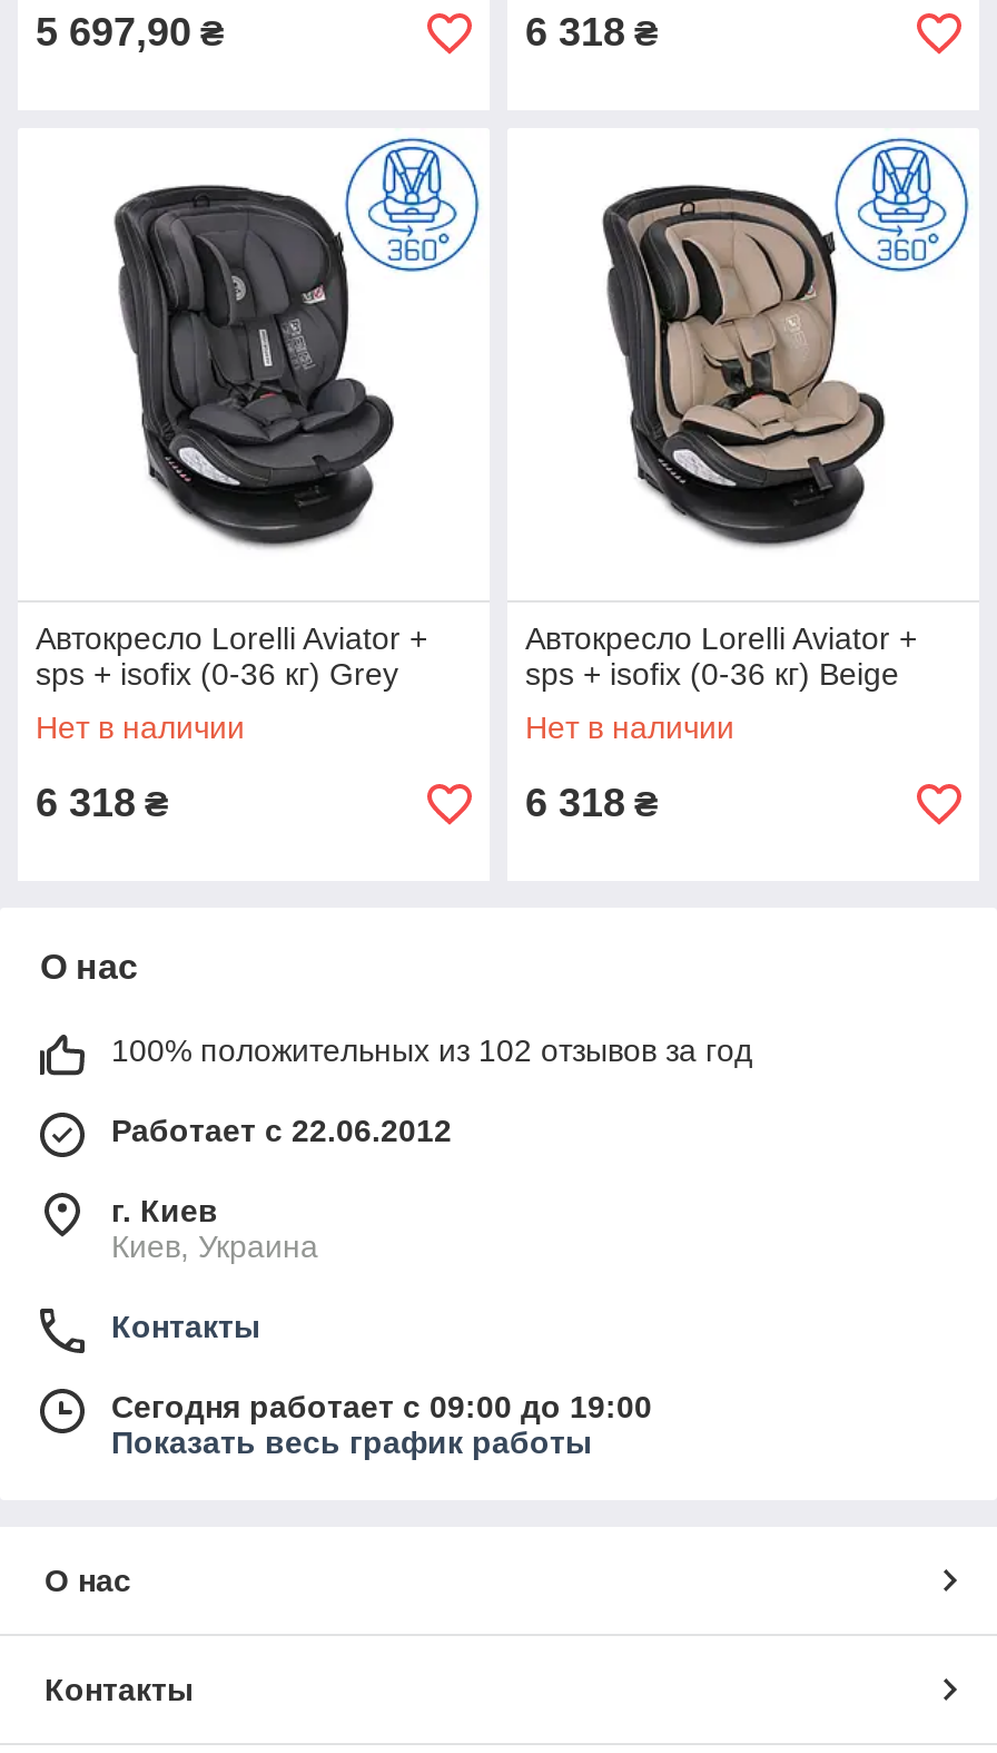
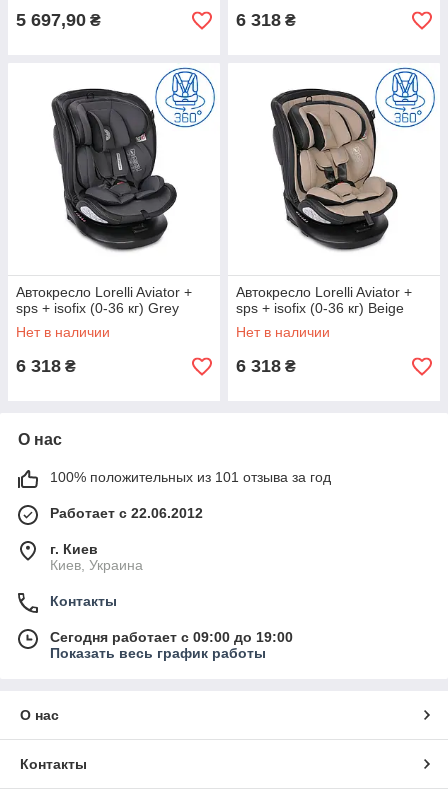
- 100% положительных из 102 отзывов за год
+ 100% положительных из 101 отзыва за год
